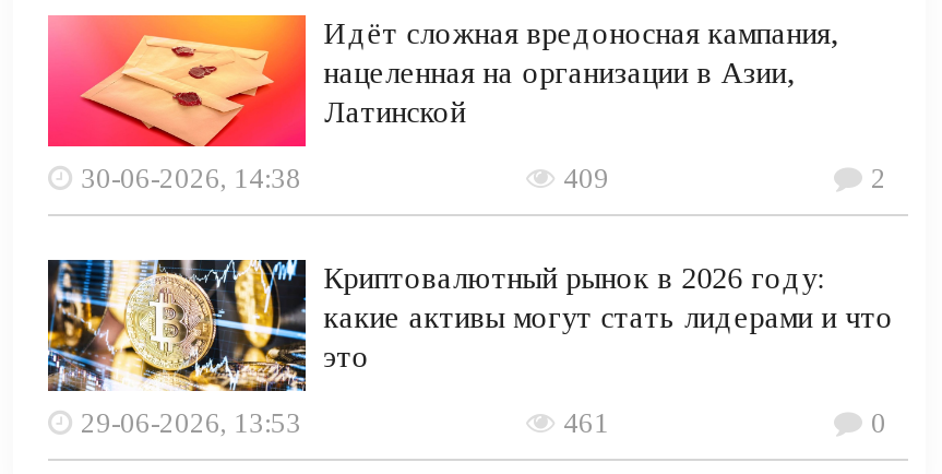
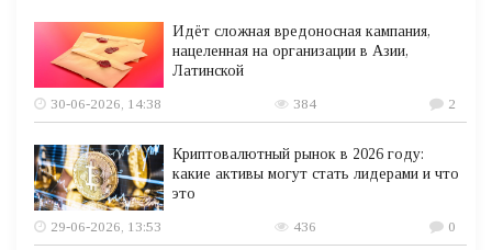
- 409
+ 384

- 461
+ 436
